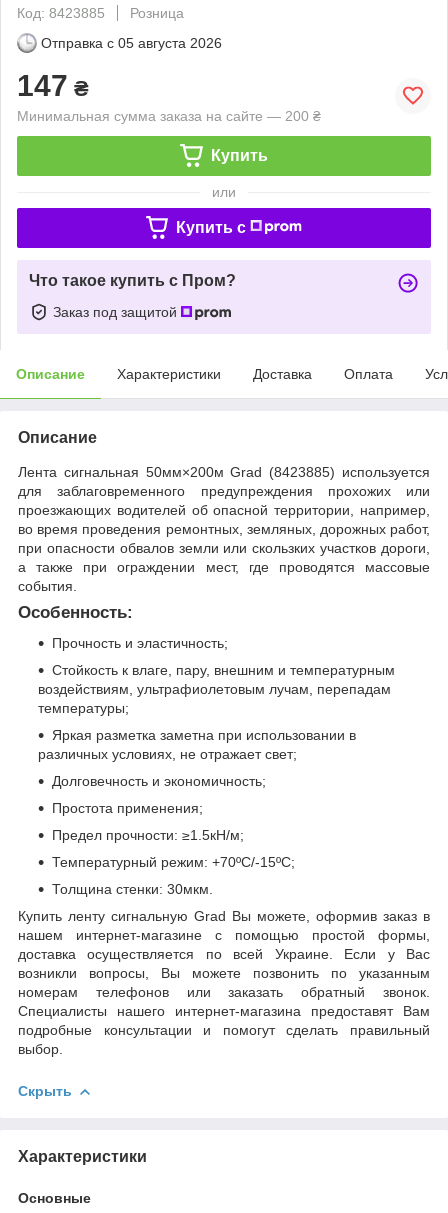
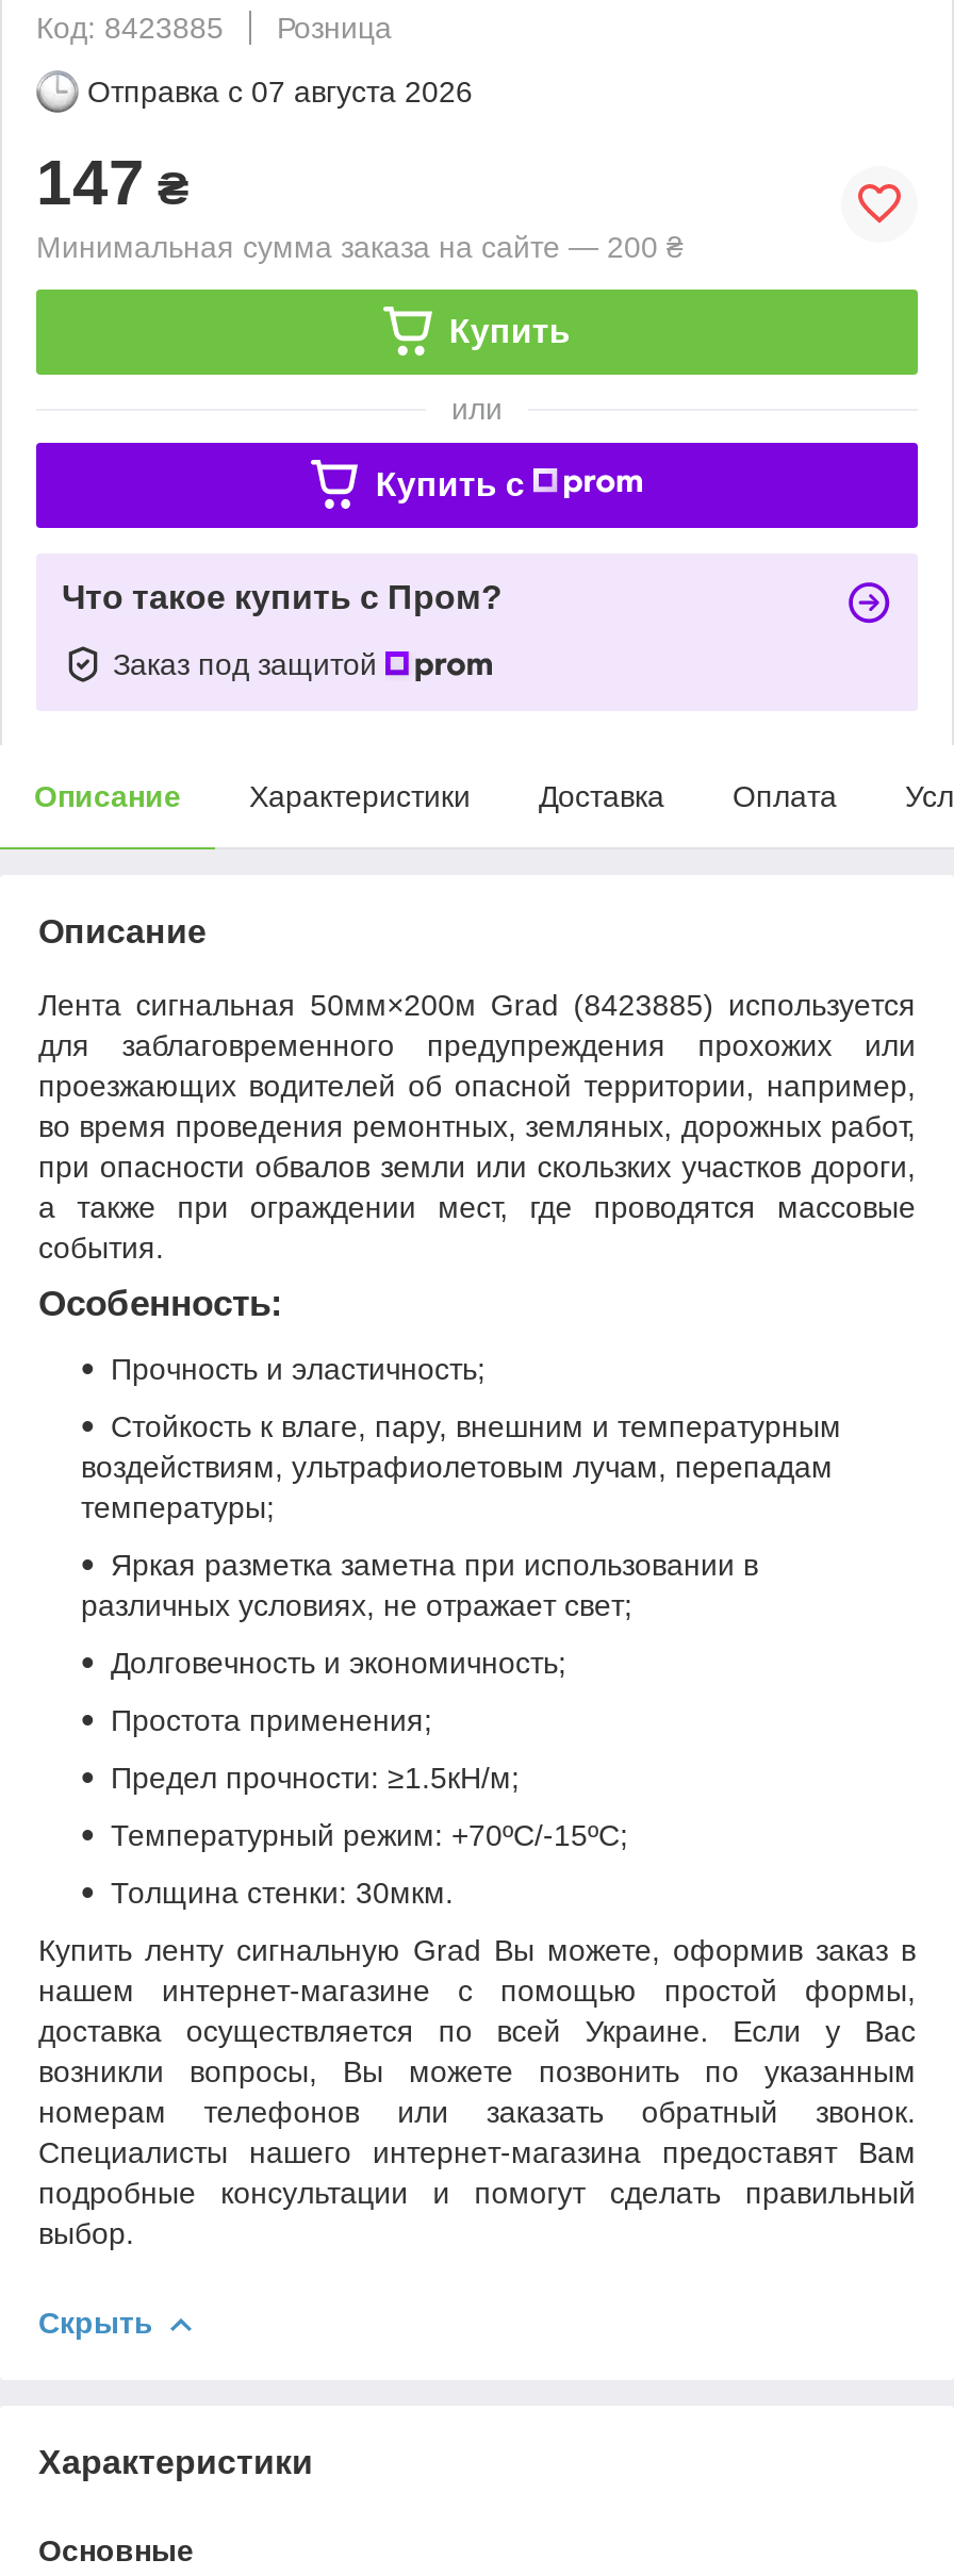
- Отправка с 05 августа 2026
+ Отправка с 07 августа 2026
